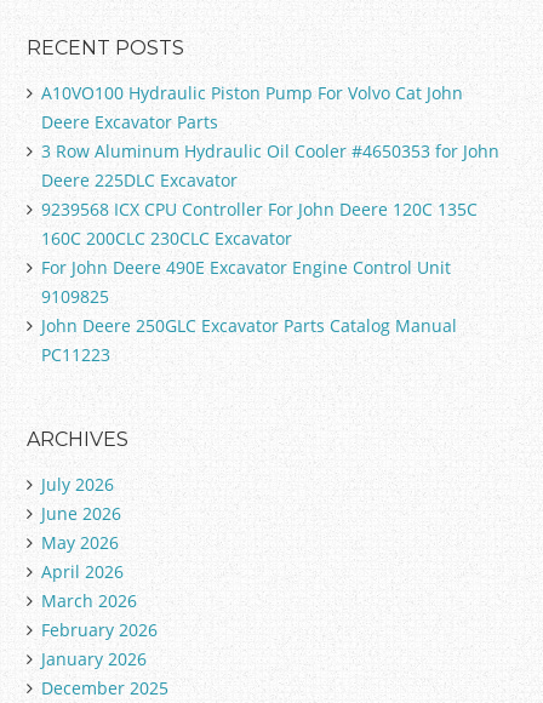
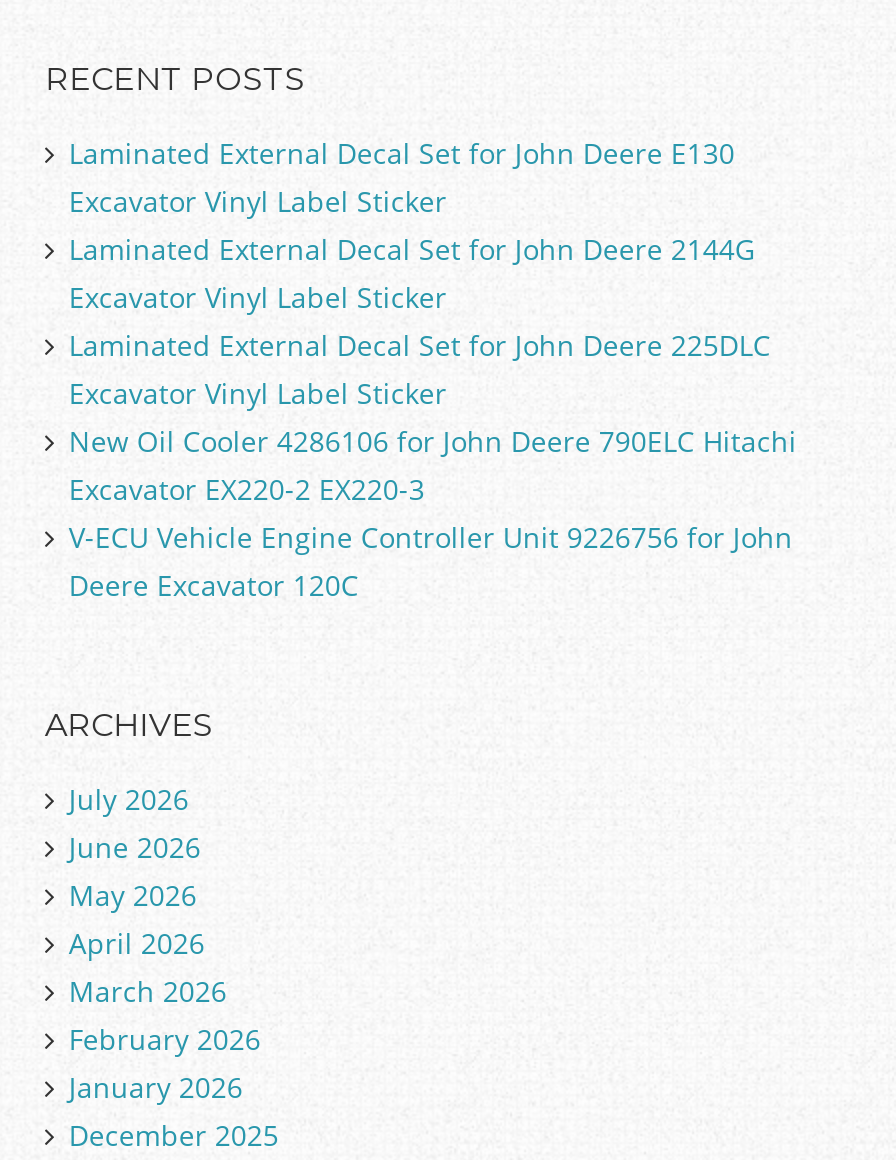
- A10VO100 Hydraulic Piston Pump For Volvo Cat John
- Deere Excavator Parts
- 3 Row Aluminum Hydraulic Oil Cooler #4650353 for John
- Deere 225DLC Excavator
- 9239568 ICX CPU Controller For John Deere 120C 135C
- 160C 200CLC 230CLC Excavator
- For John Deere 490E Excavator Engine Control Unit
- 9109825
- John Deere 250GLC Excavator Parts Catalog Manual
- PC11223
+ Laminated External Decal Set for John Deere E130
+ Excavator Vinyl Label Sticker
+ Laminated External Decal Set for John Deere 2144G
+ Excavator Vinyl Label Sticker
+ Laminated External Decal Set for John Deere 225DLC
+ Excavator Vinyl Label Sticker
+ New Oil Cooler 4286106 for John Deere 790ELC Hitachi
+ Excavator EX220-2 EX220-3
+ V-ECU Vehicle Engine Controller Unit 9226756 for John
+ Deere Excavator 120C
